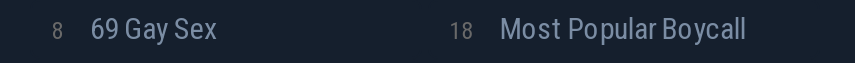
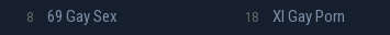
- Most Popular Boycall
+ Xl Gay Porn
